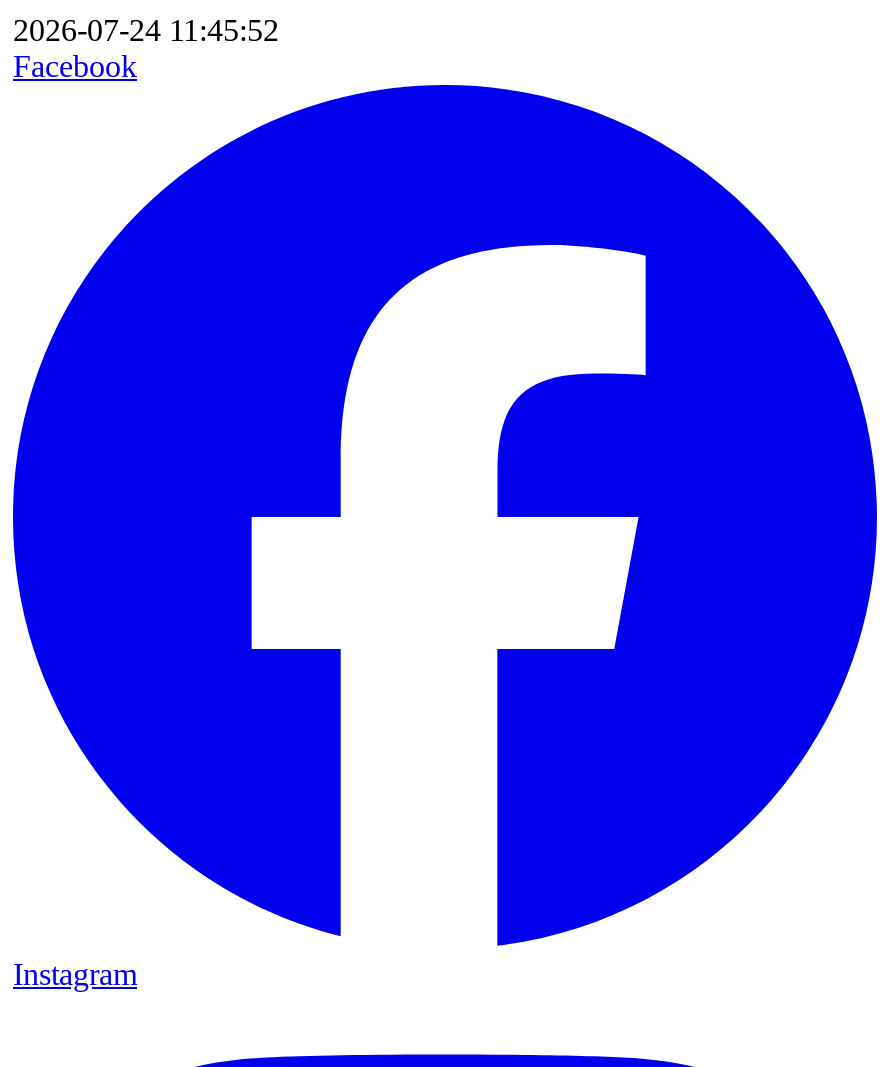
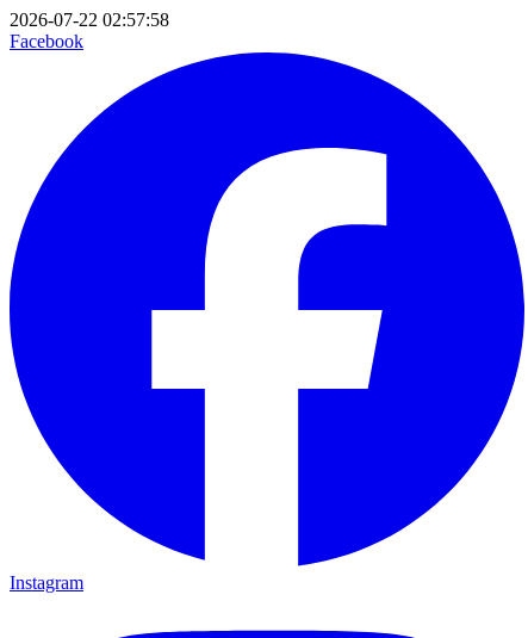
- 2026-07-24 11:45:52
+ 2026-07-22 02:57:58
